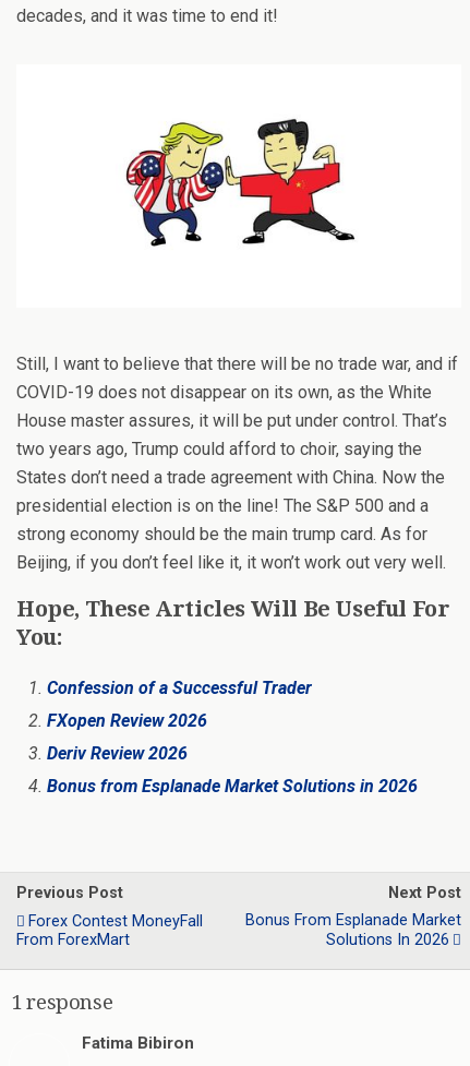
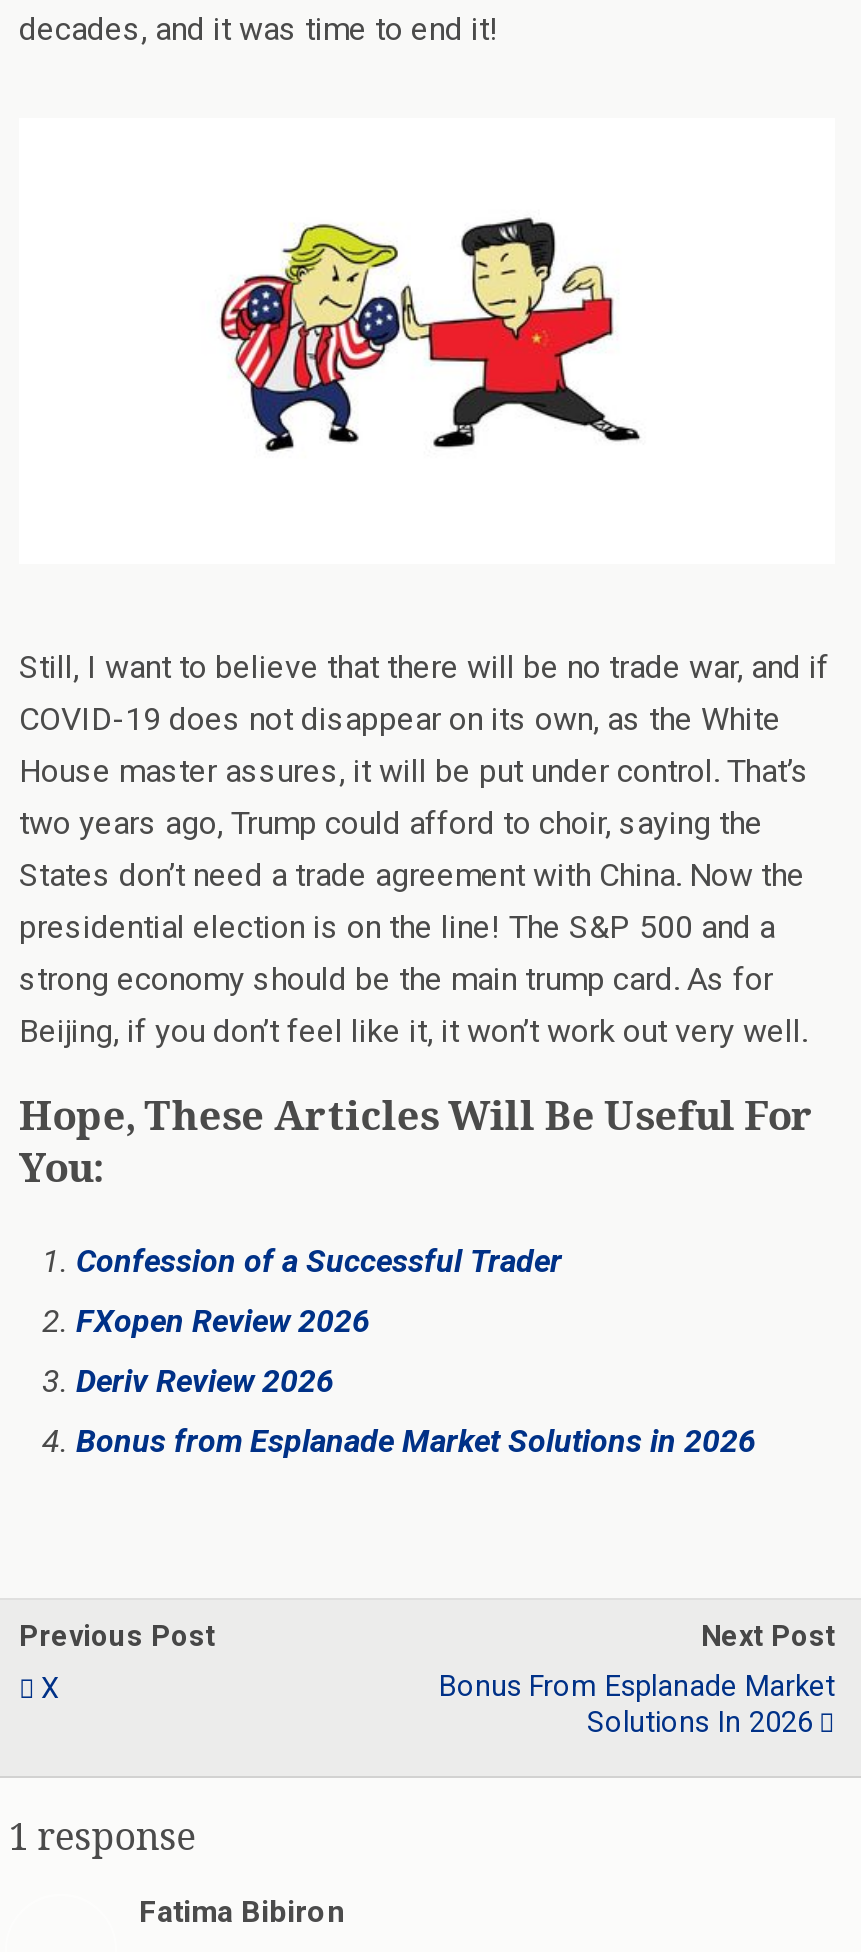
- Forex Contest MoneyFall
- From ForexMart
+ X
